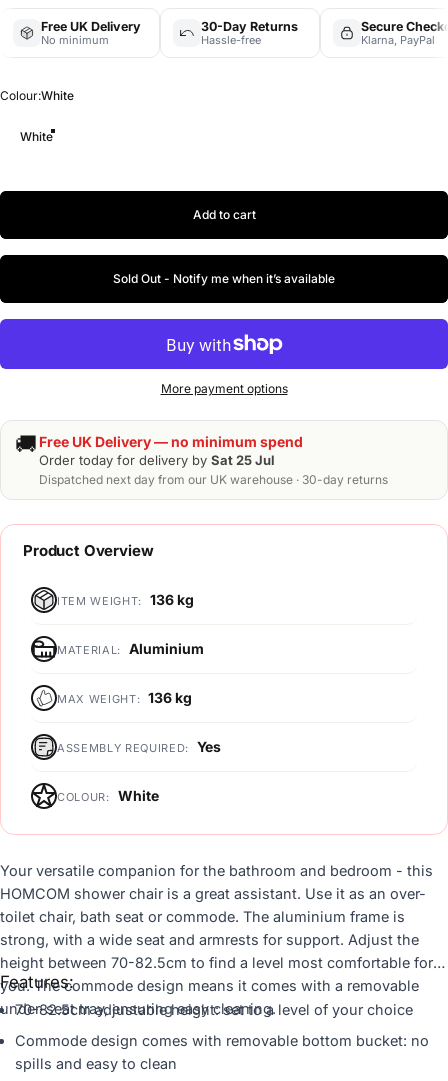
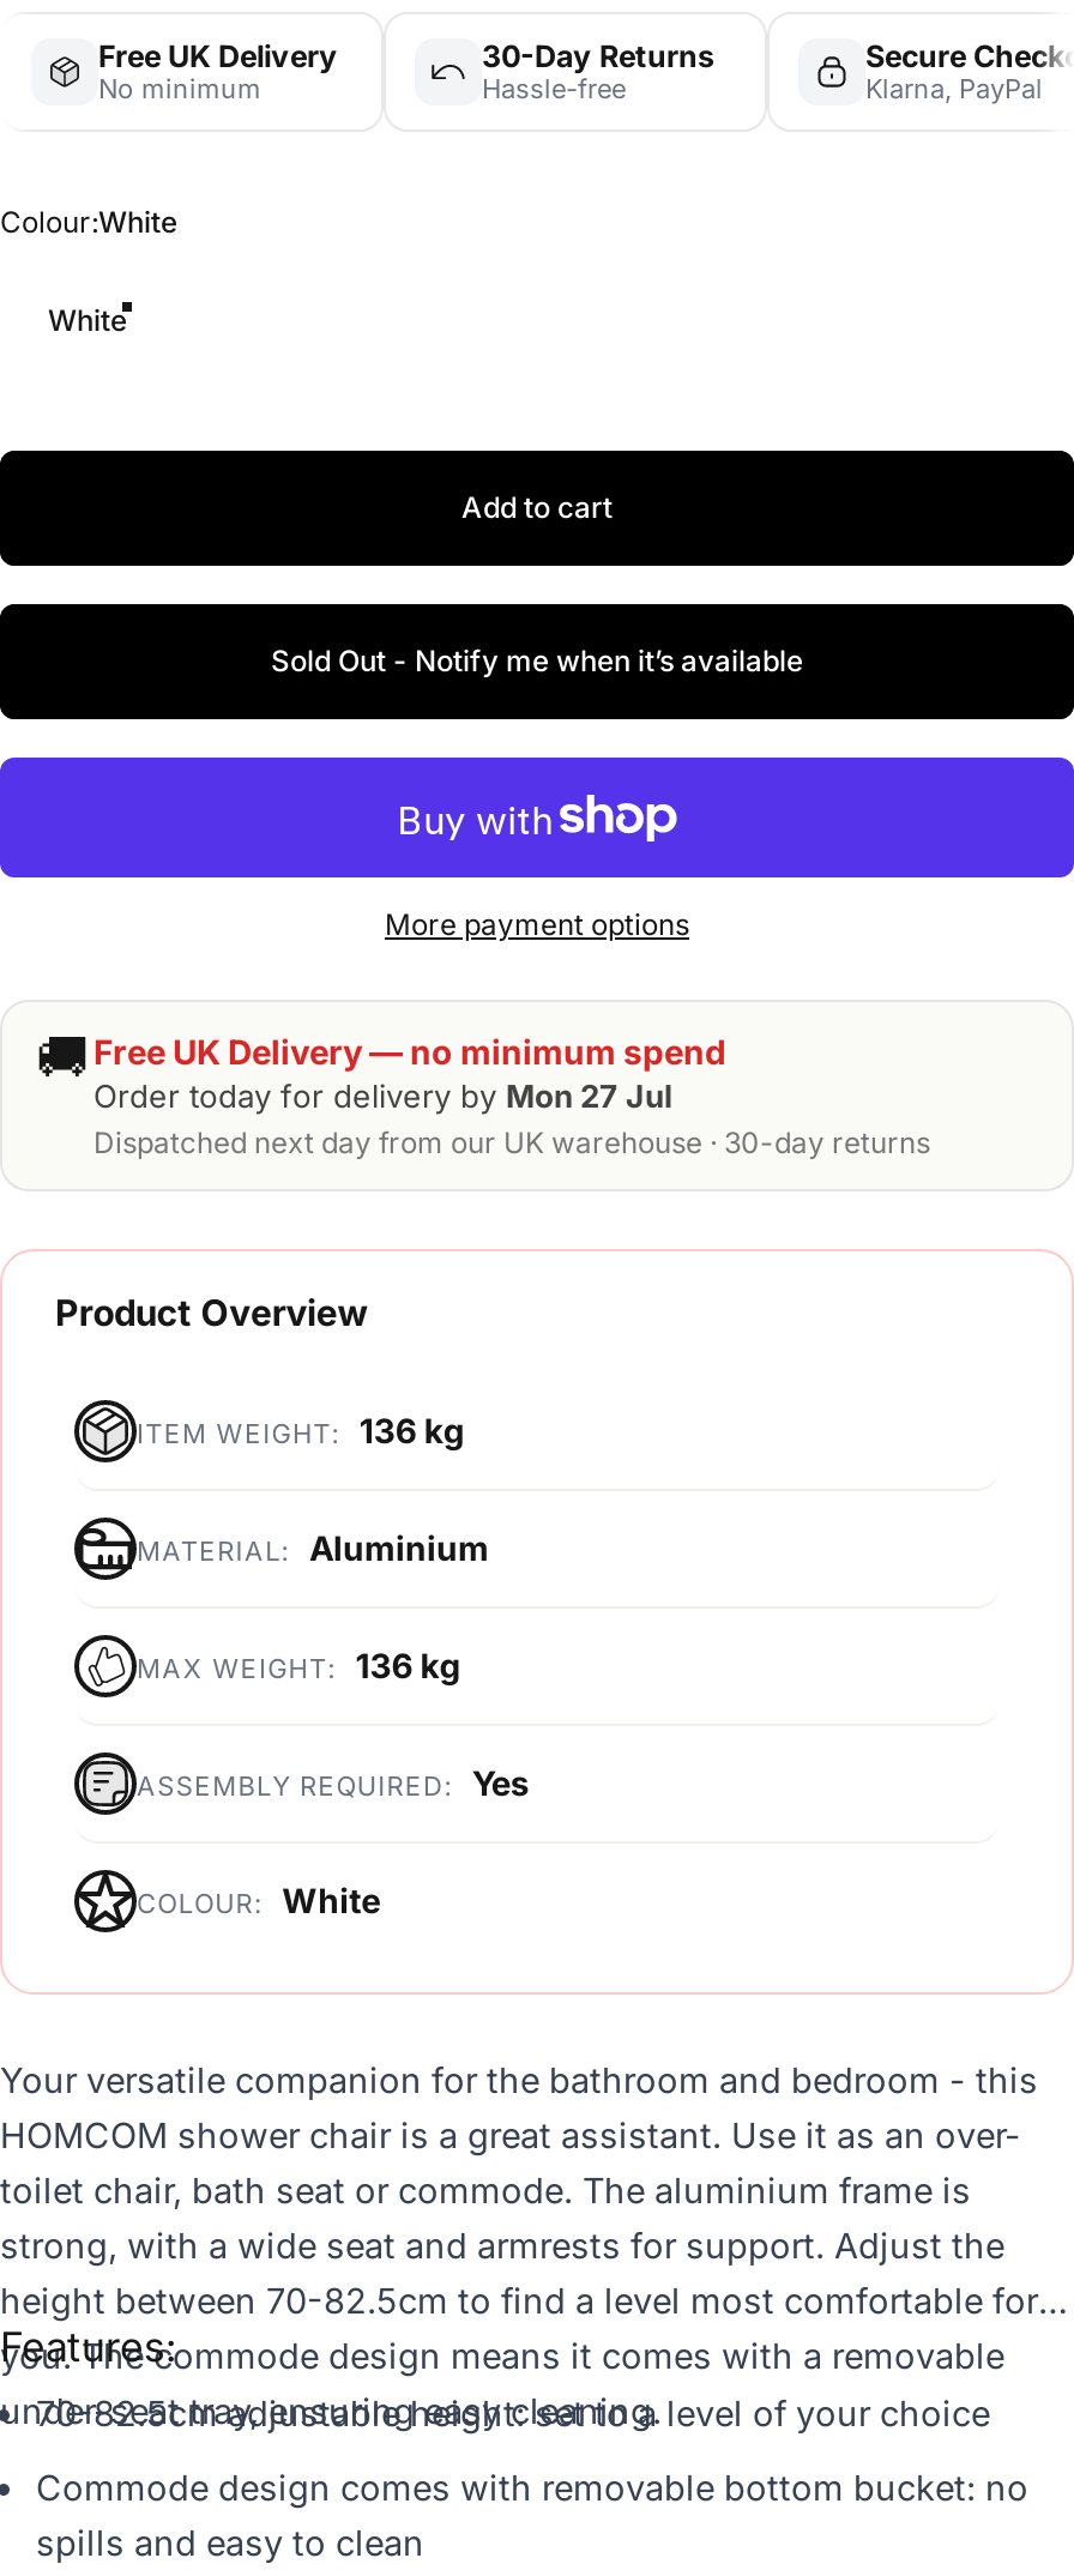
- Order today for delivery by Sat 25 Jul
+ Order today for delivery by Mon 27 Jul
